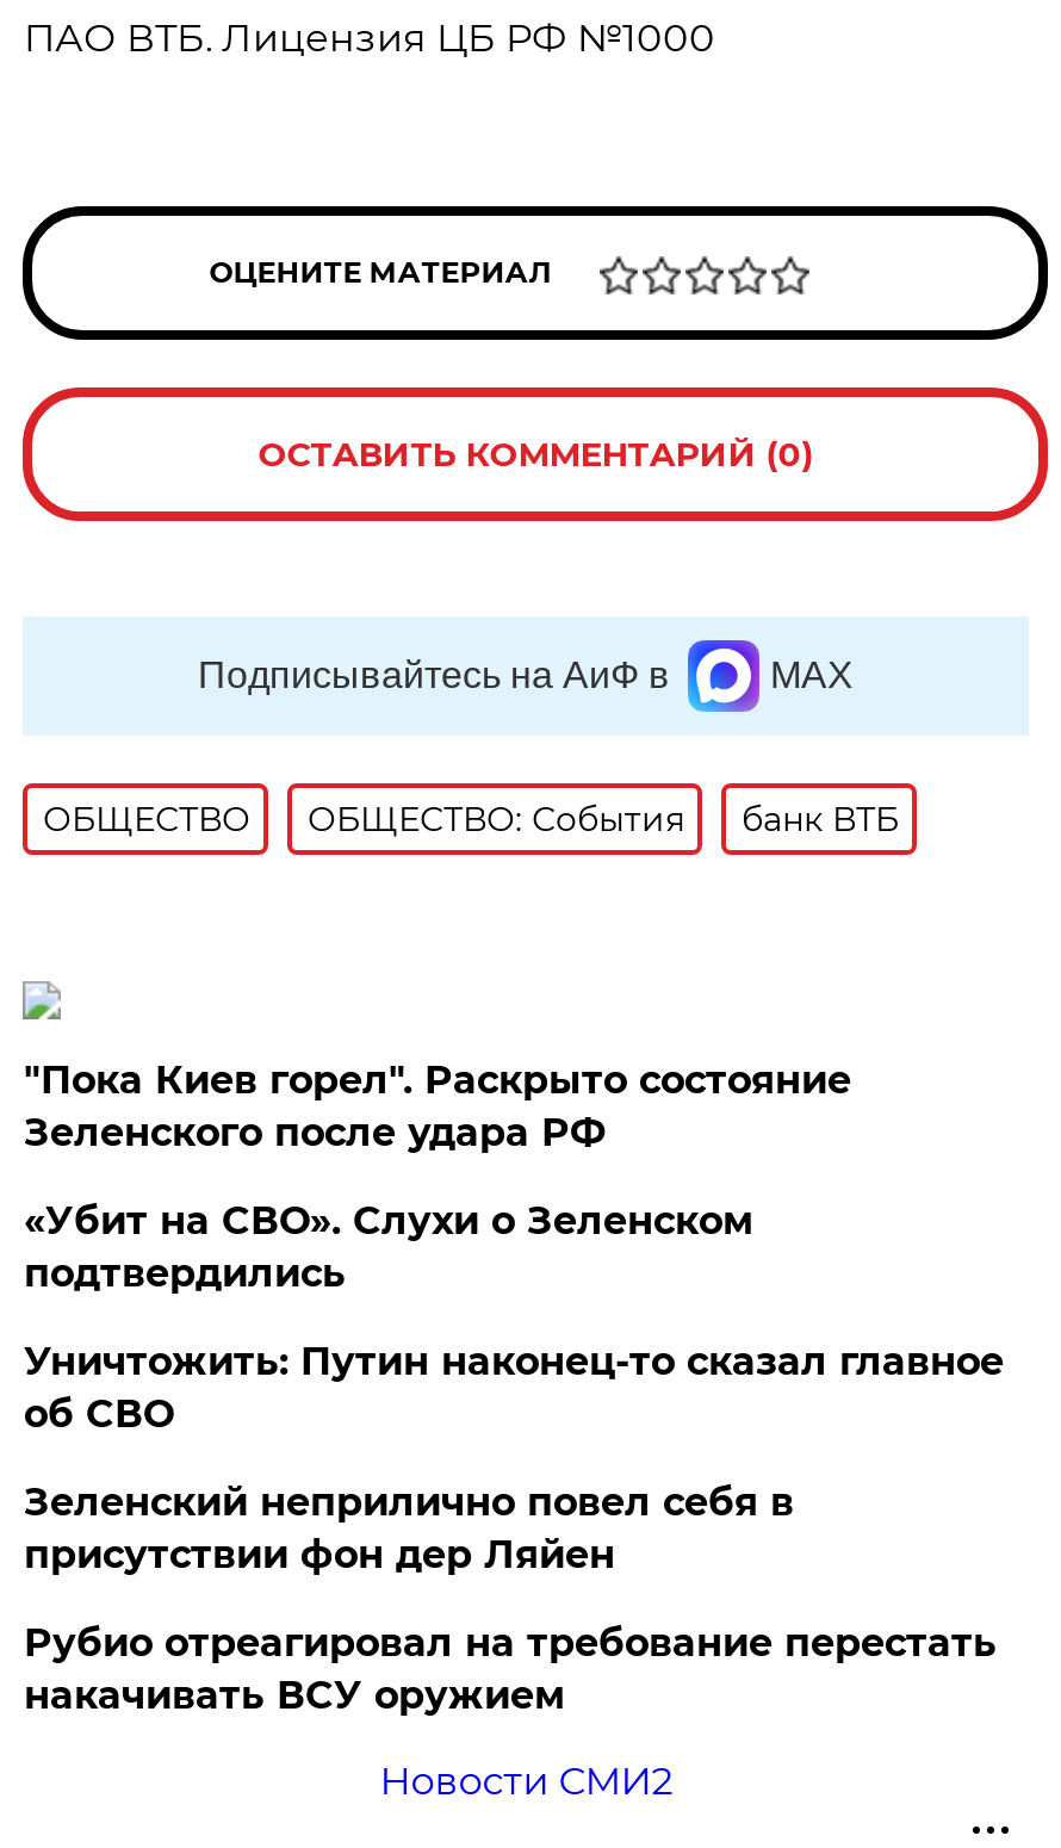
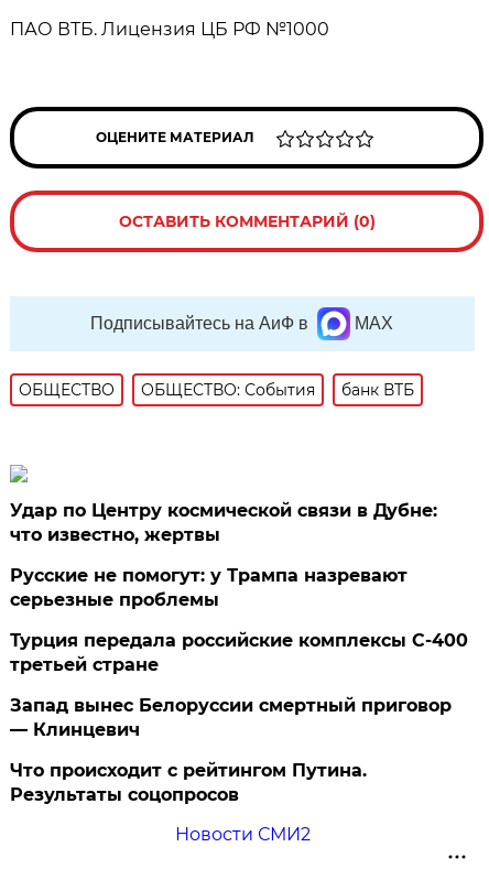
- "Пока Киев горел". Раскрыто состояние
- Зеленского после удара РФ
+ Удар по Центру космической связи в Дубне:
+ что известно, жертвы

- «Убит на СВО». Слухи о Зеленском
- подтвердились
+ Русские не помогут: у Трампа назревают
+ серьезные проблемы

- Уничтожить: Путин наконец-то сказал главное
- об СВО
+ Турция передала российские комплексы С-400
+ третьей стране

- Зеленский неприлично повел cебя в
- присутствии фон дер Ляйен
+ Запад вынес Белоруссии смертный приговор
+ — Клинцевич

- Рубио отреагировал на требование перестать
- накачивать ВСУ оружием
+ Что происходит с рейтингом Путина.
+ Результаты соцопросов
